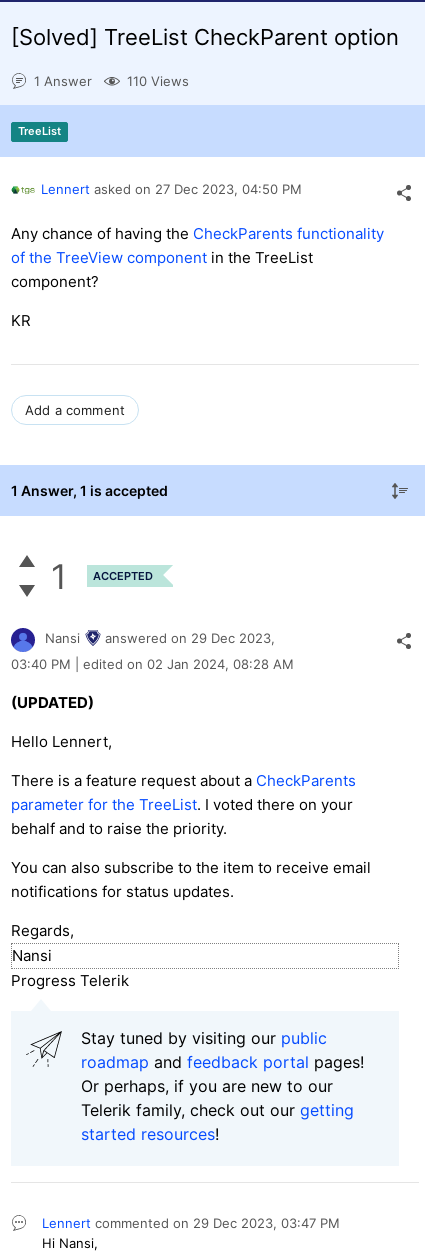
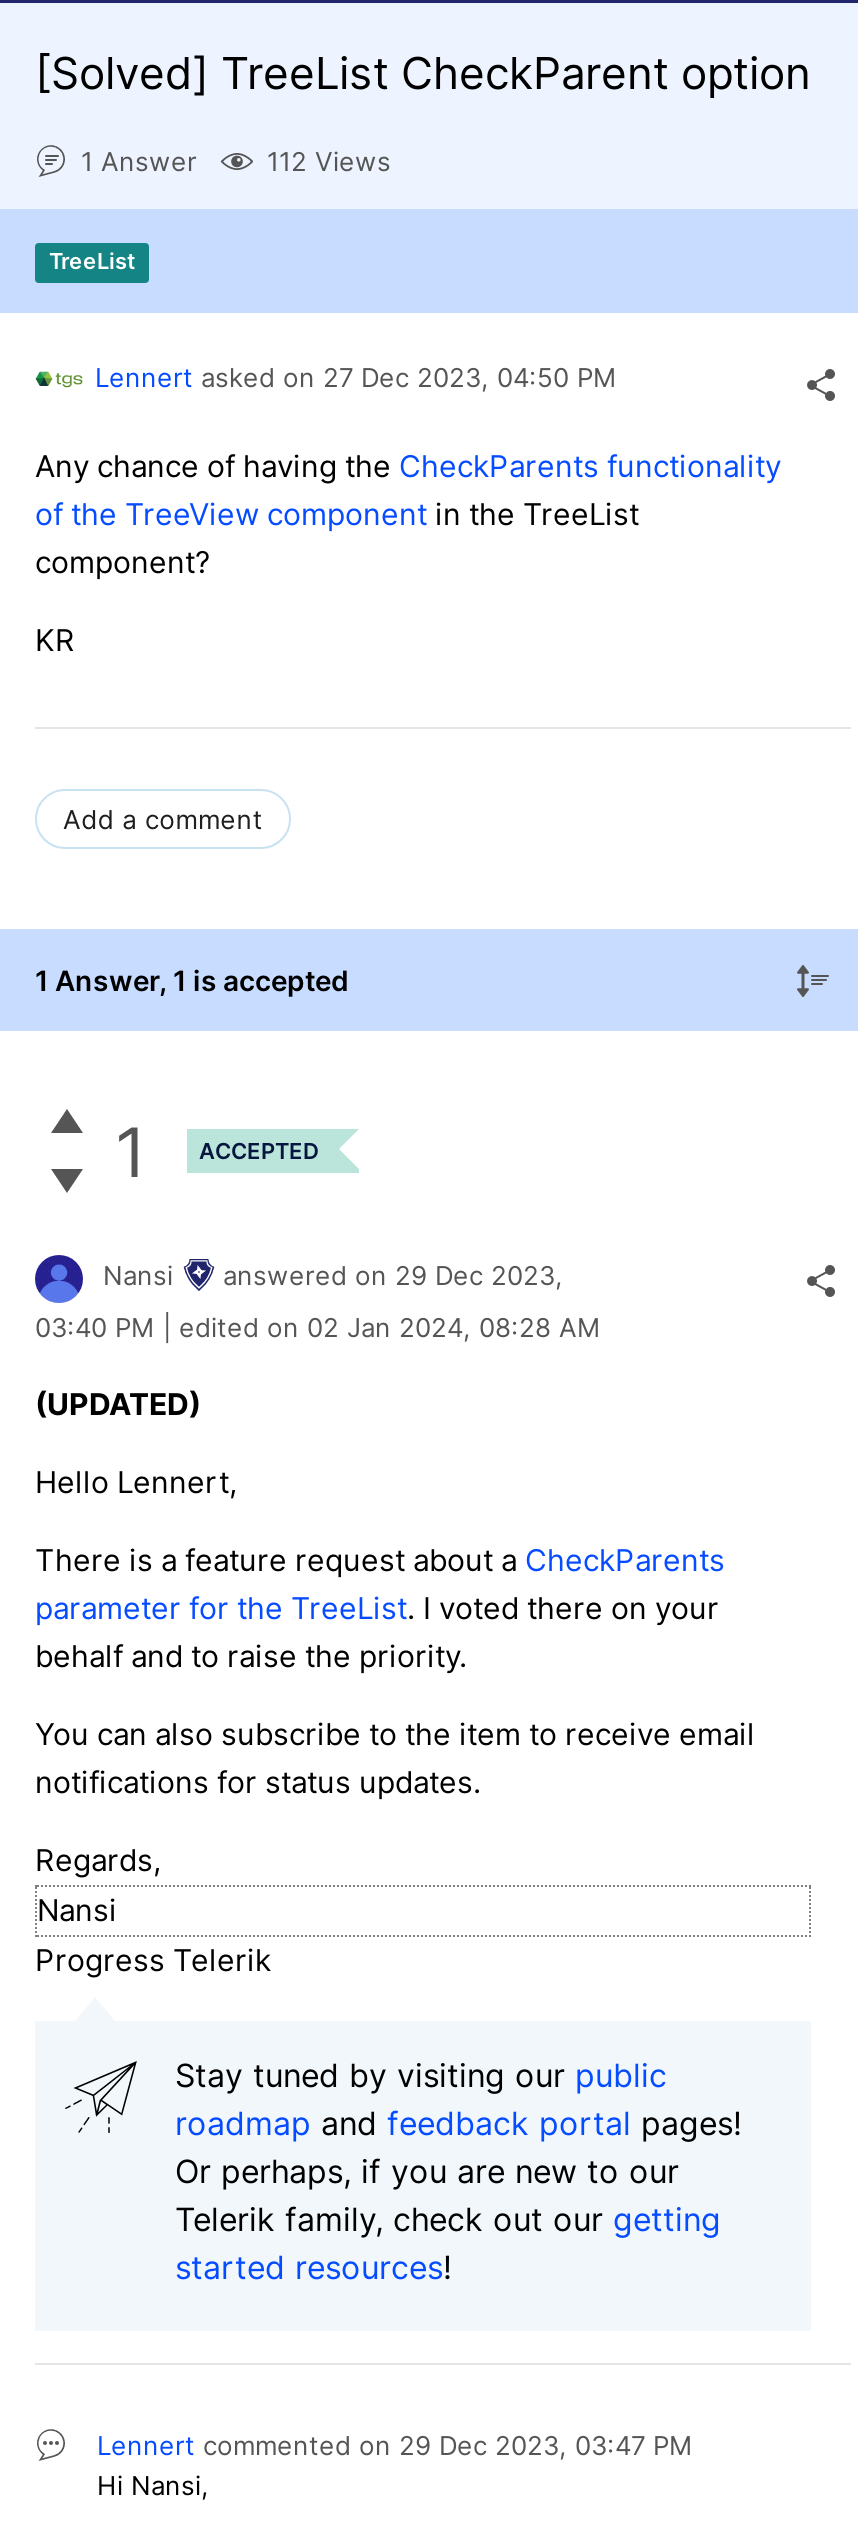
- 110 Views
+ 112 Views
